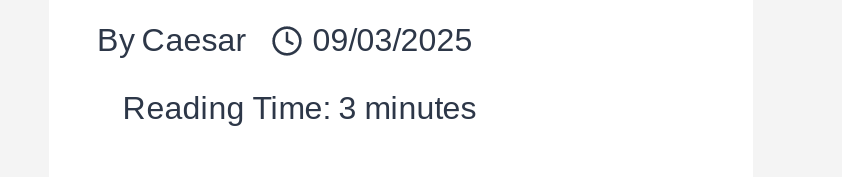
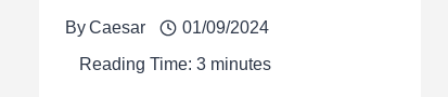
- By Caesar 09/03/2025
+ By Caesar 01/09/2024
